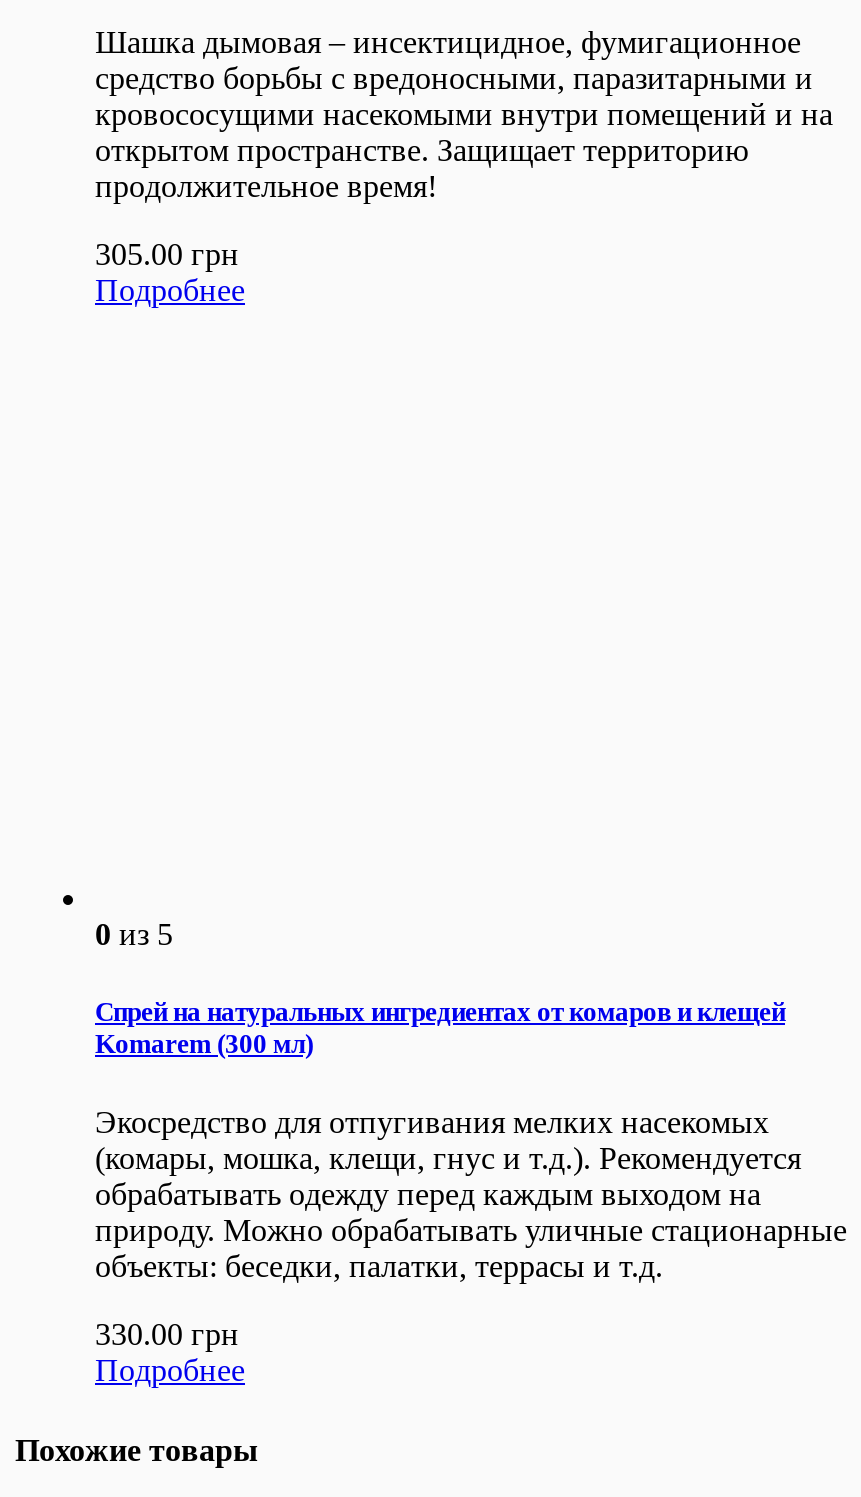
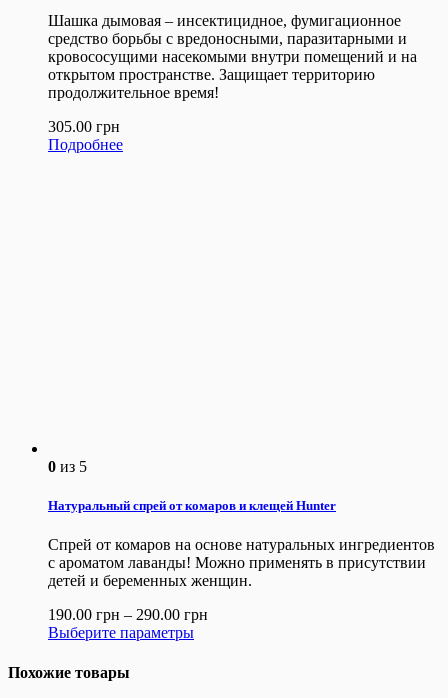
- Спрей на натуральных ингредиентах от комаров и клещей
- Komarem (300 мл)
+ Натуральный спрей от комаров и клещей Hunter

- Экосредство для отпугивания мелких насекомых
- (комары, мошка, клещи, гнус и т.д.). Рекомендуется
- обрабатывать одежду перед каждым выходом на
- природу. Можно обрабатывать уличные стационарные
- объекты: беседки, палатки, террасы и т.д.
+ Спрей от комаров на основе натуральных ингредиентов
+ с ароматом лаванды! Можно применять в присутствии
+ детей и беременных женщин.

- 330.00 грн
- Подробнее
+ 190.00 грн – 290.00 грн
+ Выберите параметры
